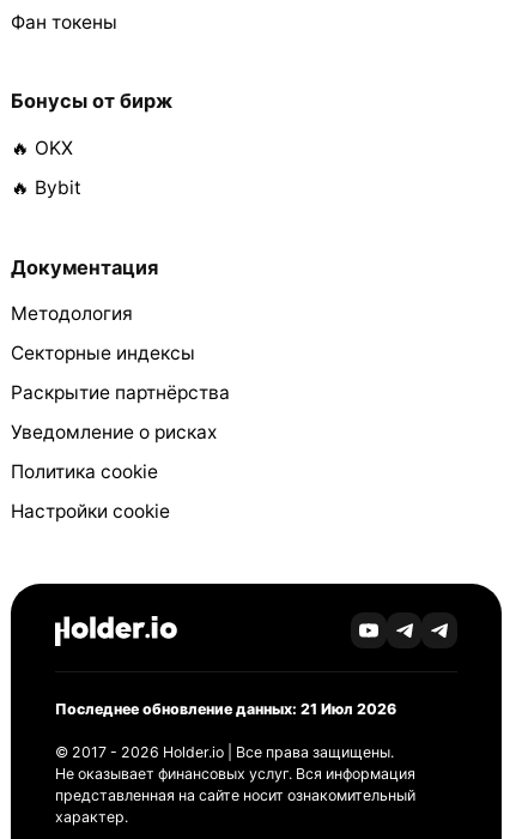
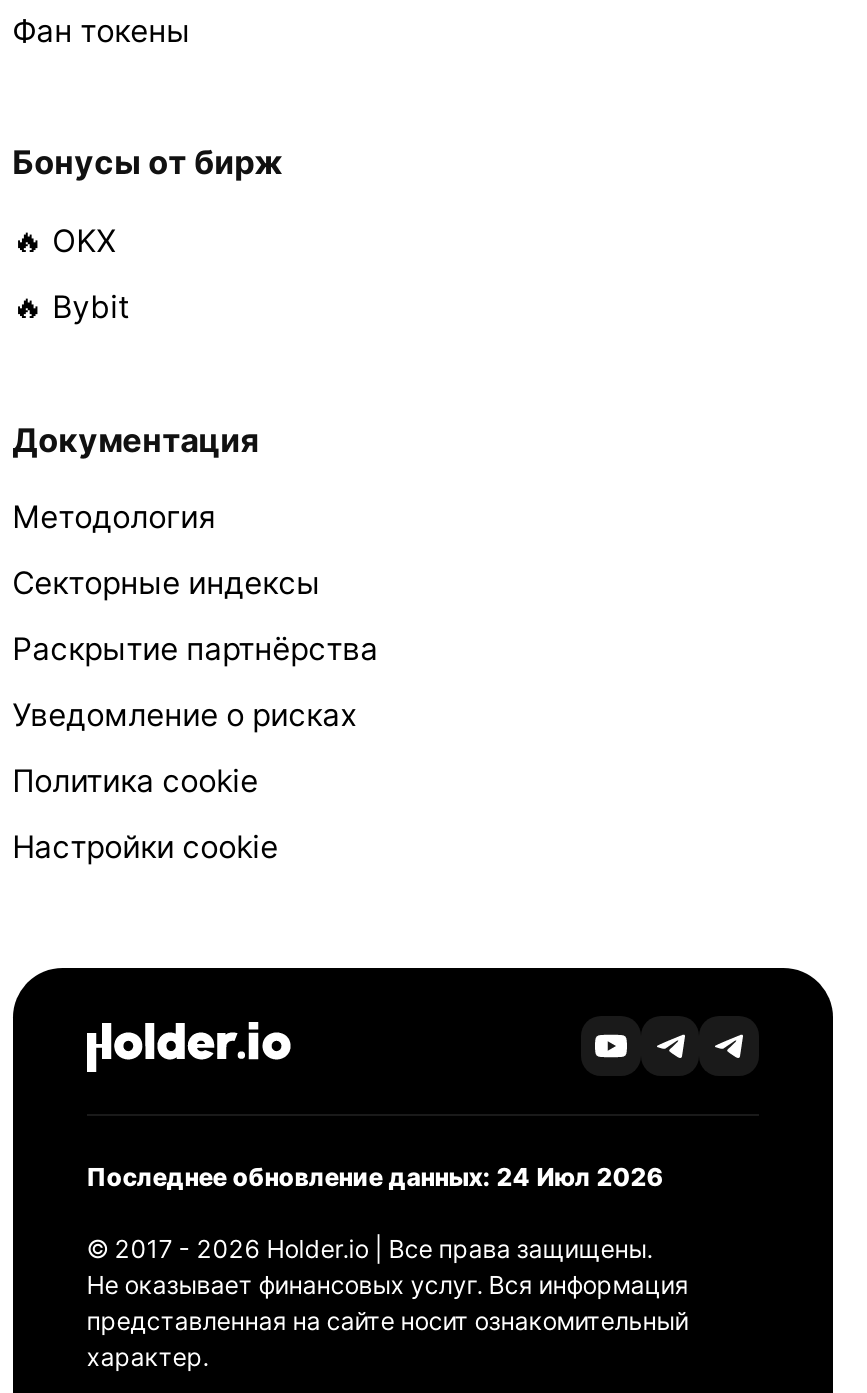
- Последнее обновление данных: 21 Июл 2026
+ Последнее обновление данных: 24 Июл 2026
